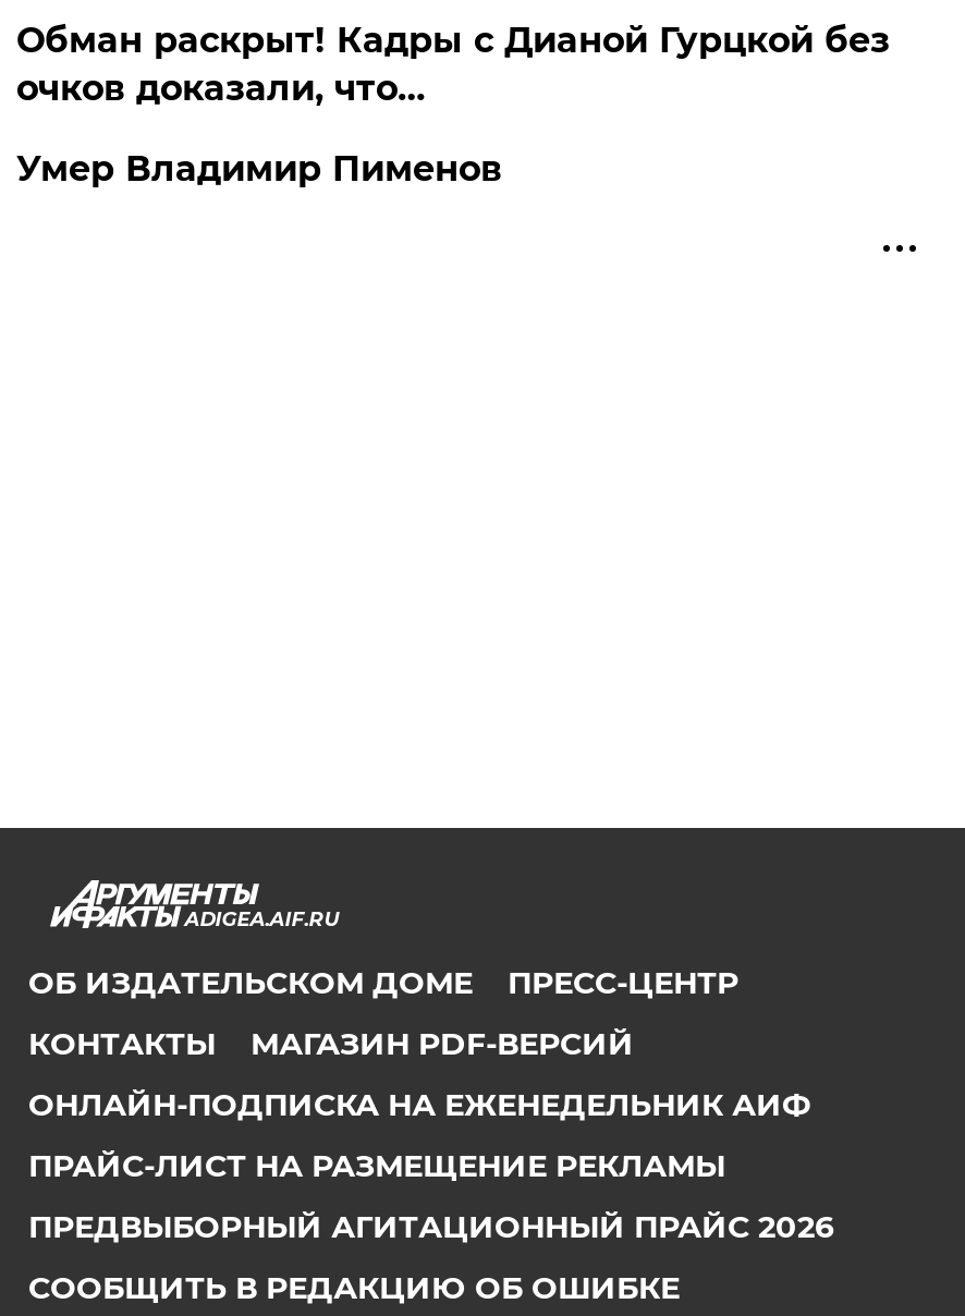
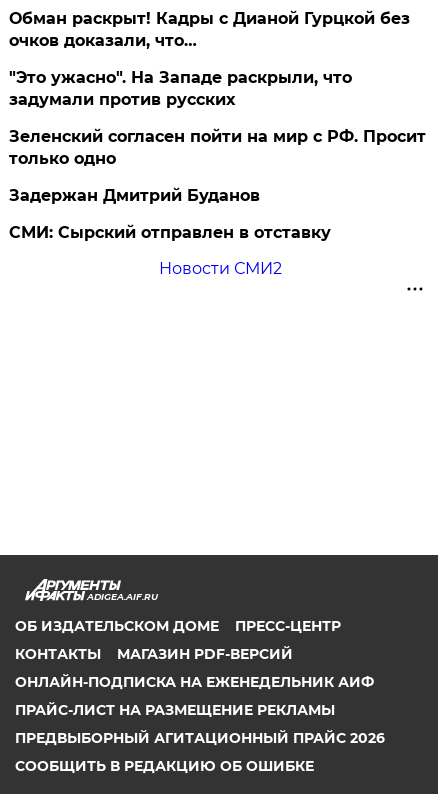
- Умер Владимир Пименов
+ "Это ужасно". На Западе раскрыли, что
+ задумали против русских
+ Зеленский согласен пойти на мир с РФ. Просит
+ только одно
+ Задержан Дмитрий Буданов
+ СМИ: Сырский отправлен в отставку
+ Новости СМИ2
